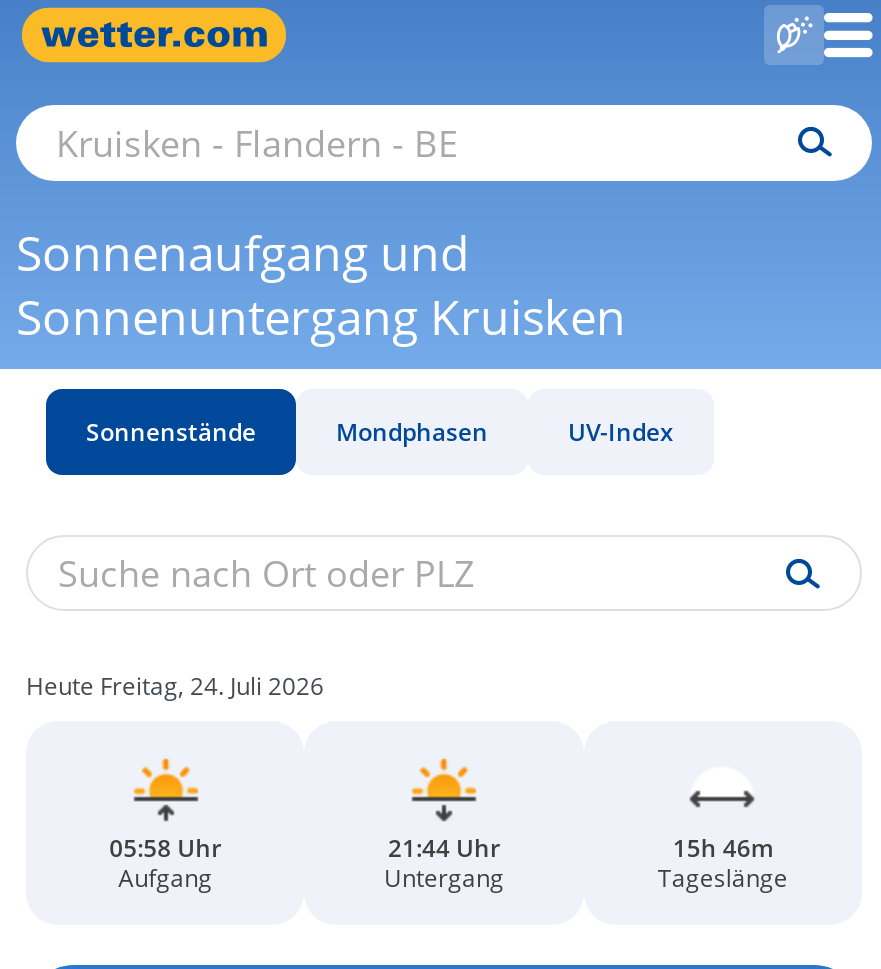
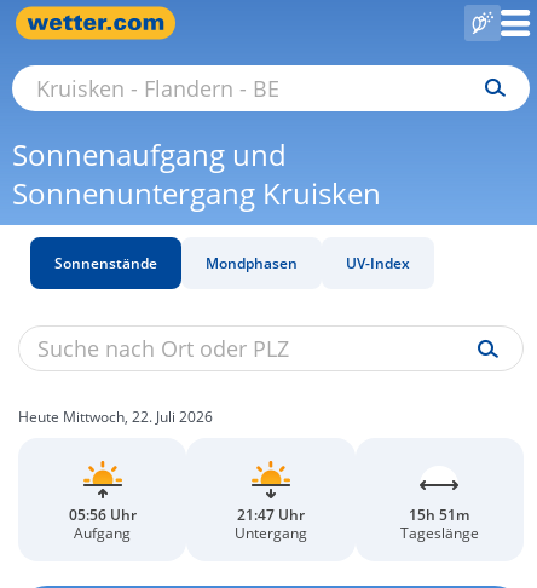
- Heute Freitag, 24. Juli 2026
+ Heute Mittwoch, 22. Juli 2026

- 05:58 Uhr
+ 05:56 Uhr

- 21:44 Uhr
+ 21:47 Uhr

- 15h 46m
+ 15h 51m
